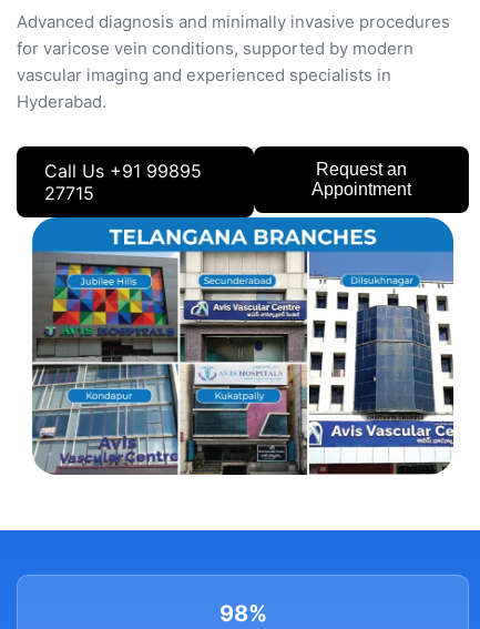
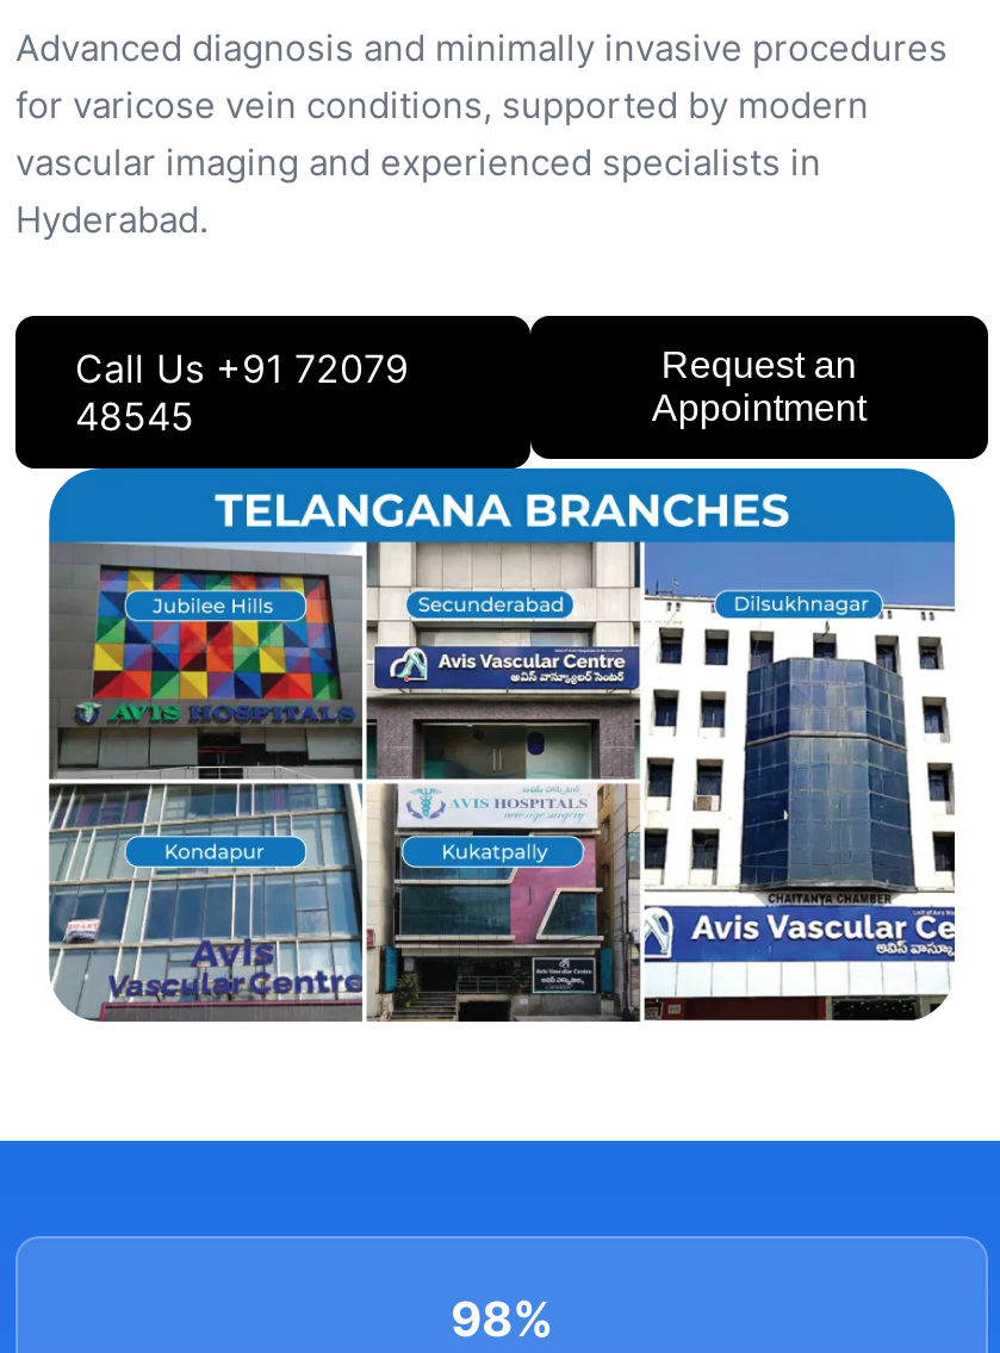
- Call Us +91 99895
+ Call Us +91 72079

- 27715
+ 48545
